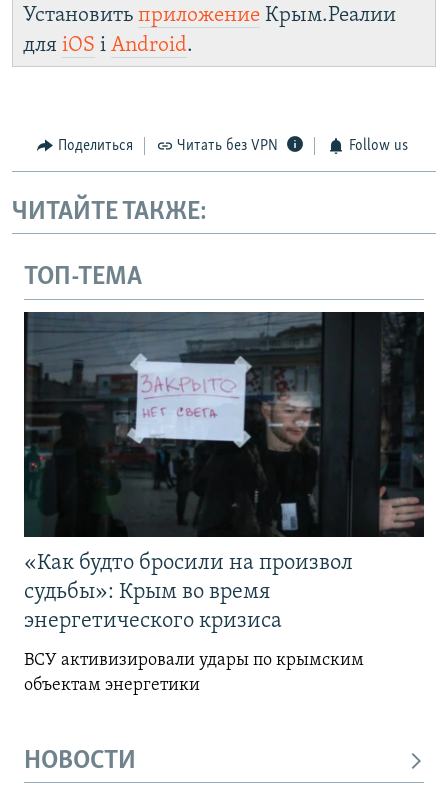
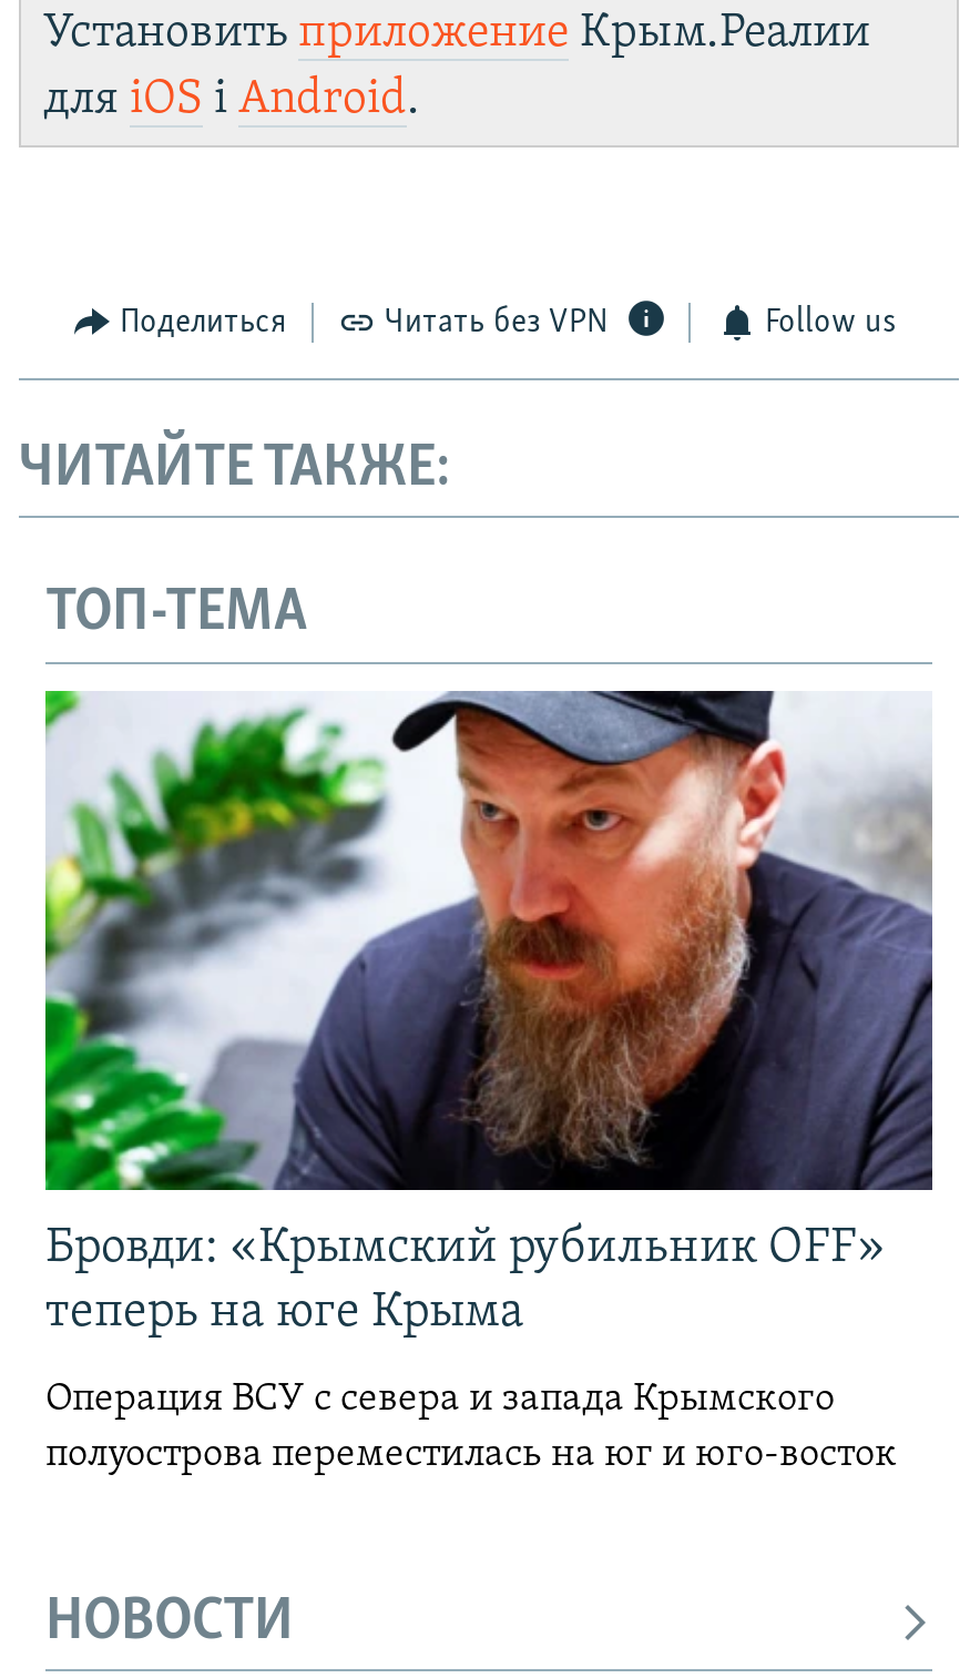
- [image]
- «Как будто бросили на произвол
- судьбы»: Крым во время
- энергетического кризиса
+ [image]
+ Бровди: «Крымский рубильник OFF»
+ теперь на юге Крыма

- ВСУ активизировали удары по крымским
- объектам энергетики
+ Операция ВСУ с севера и запада Крымского
+ полуострова переместилась на юг и юго-восток
